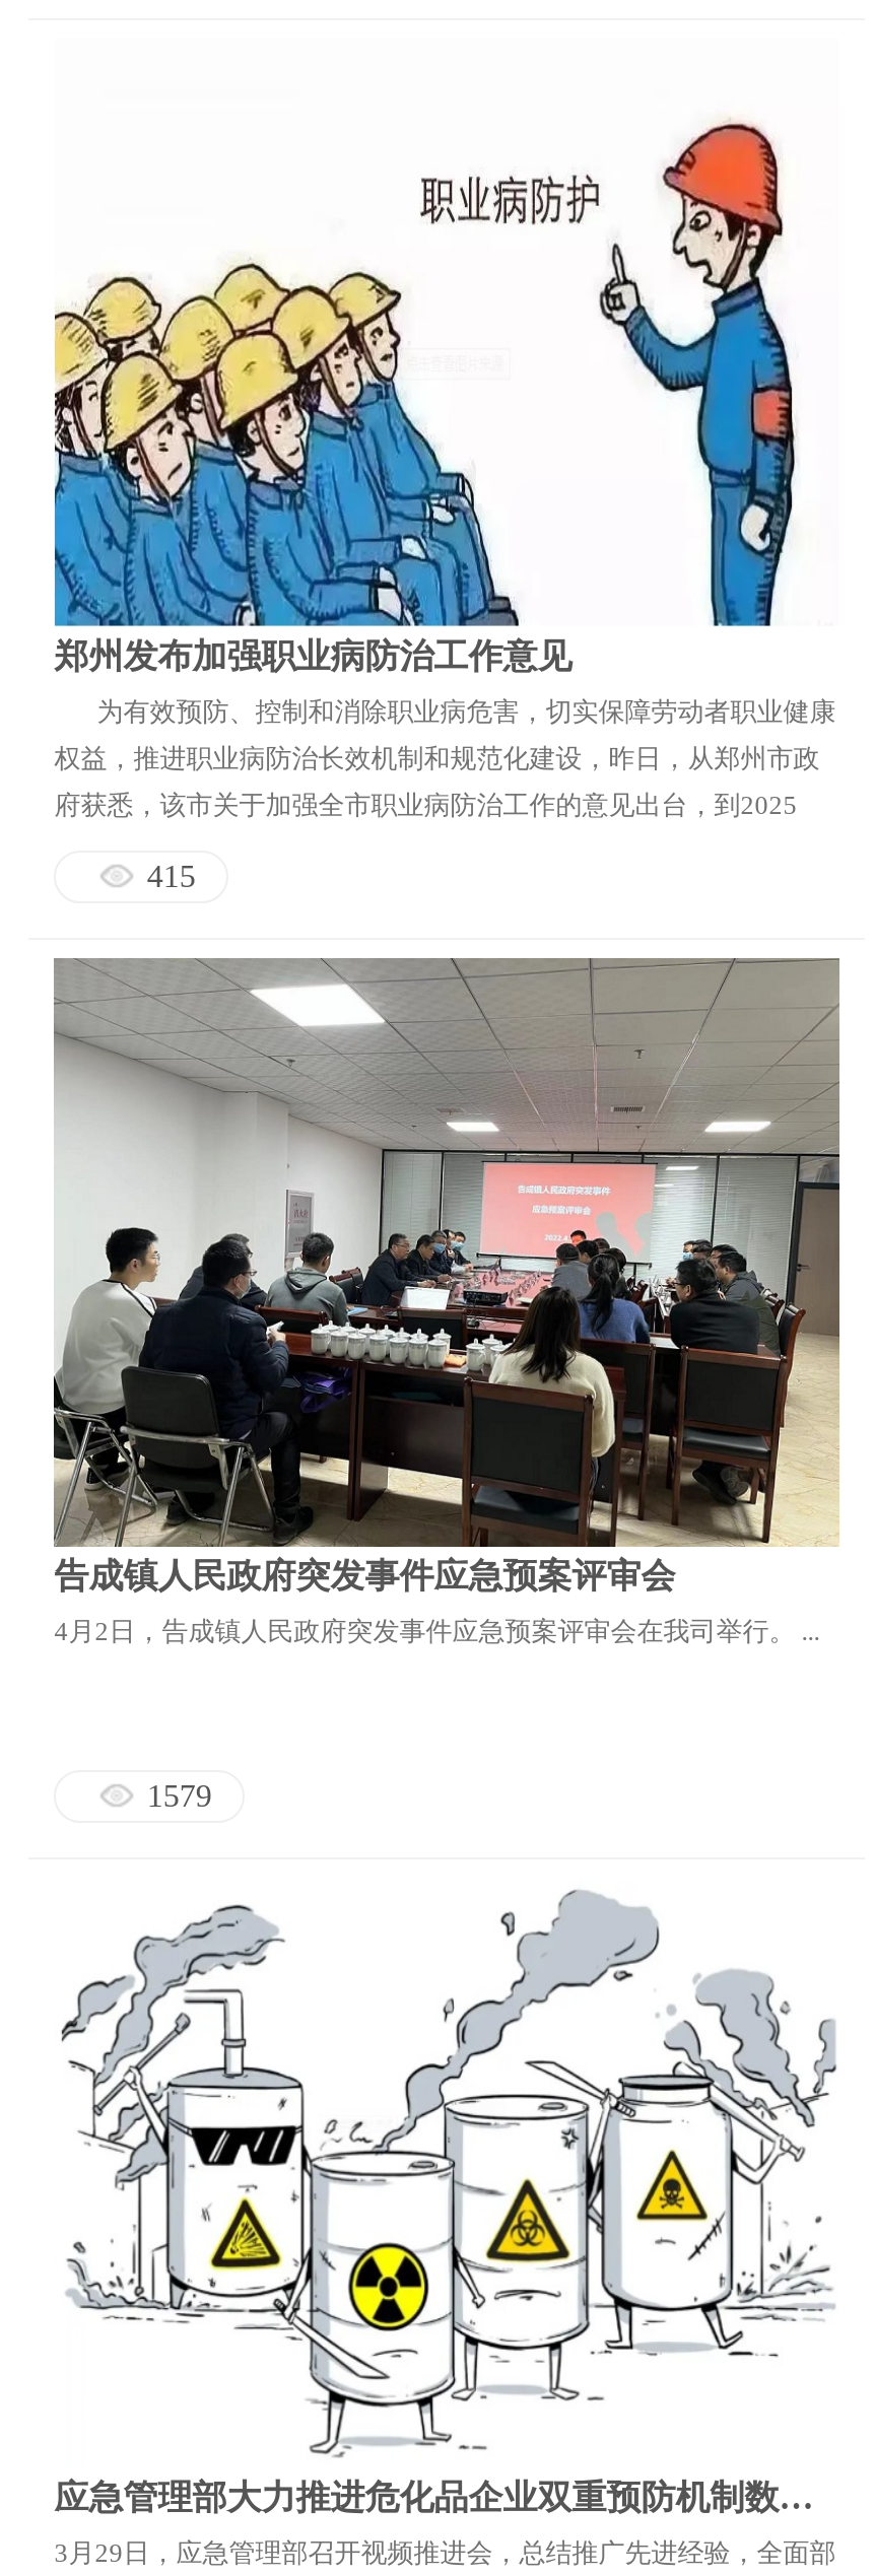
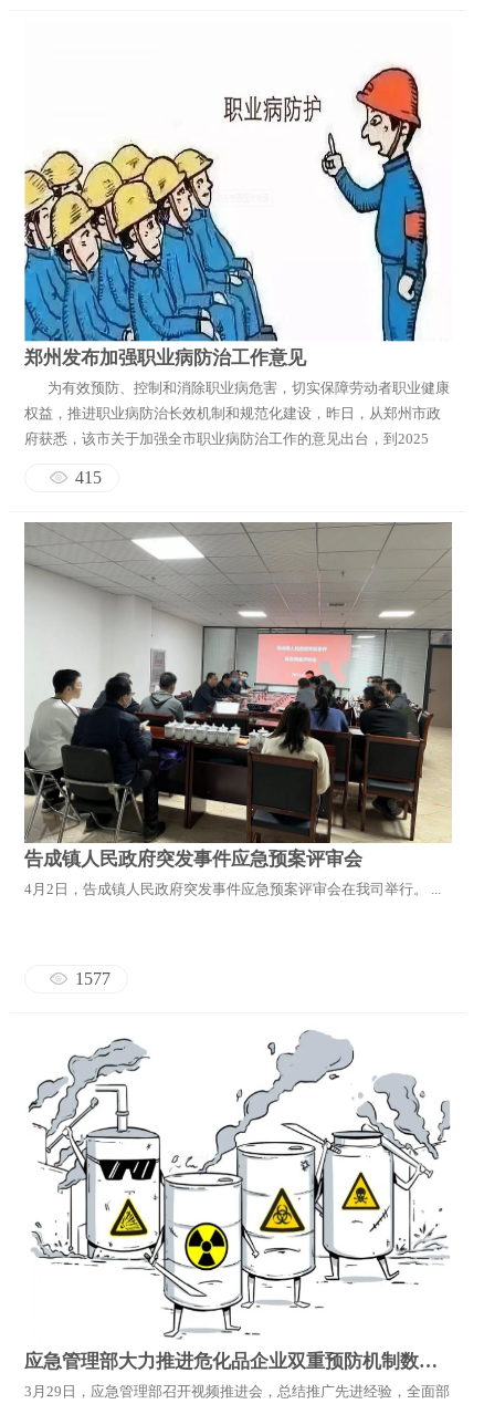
- 1579
+ 1577
